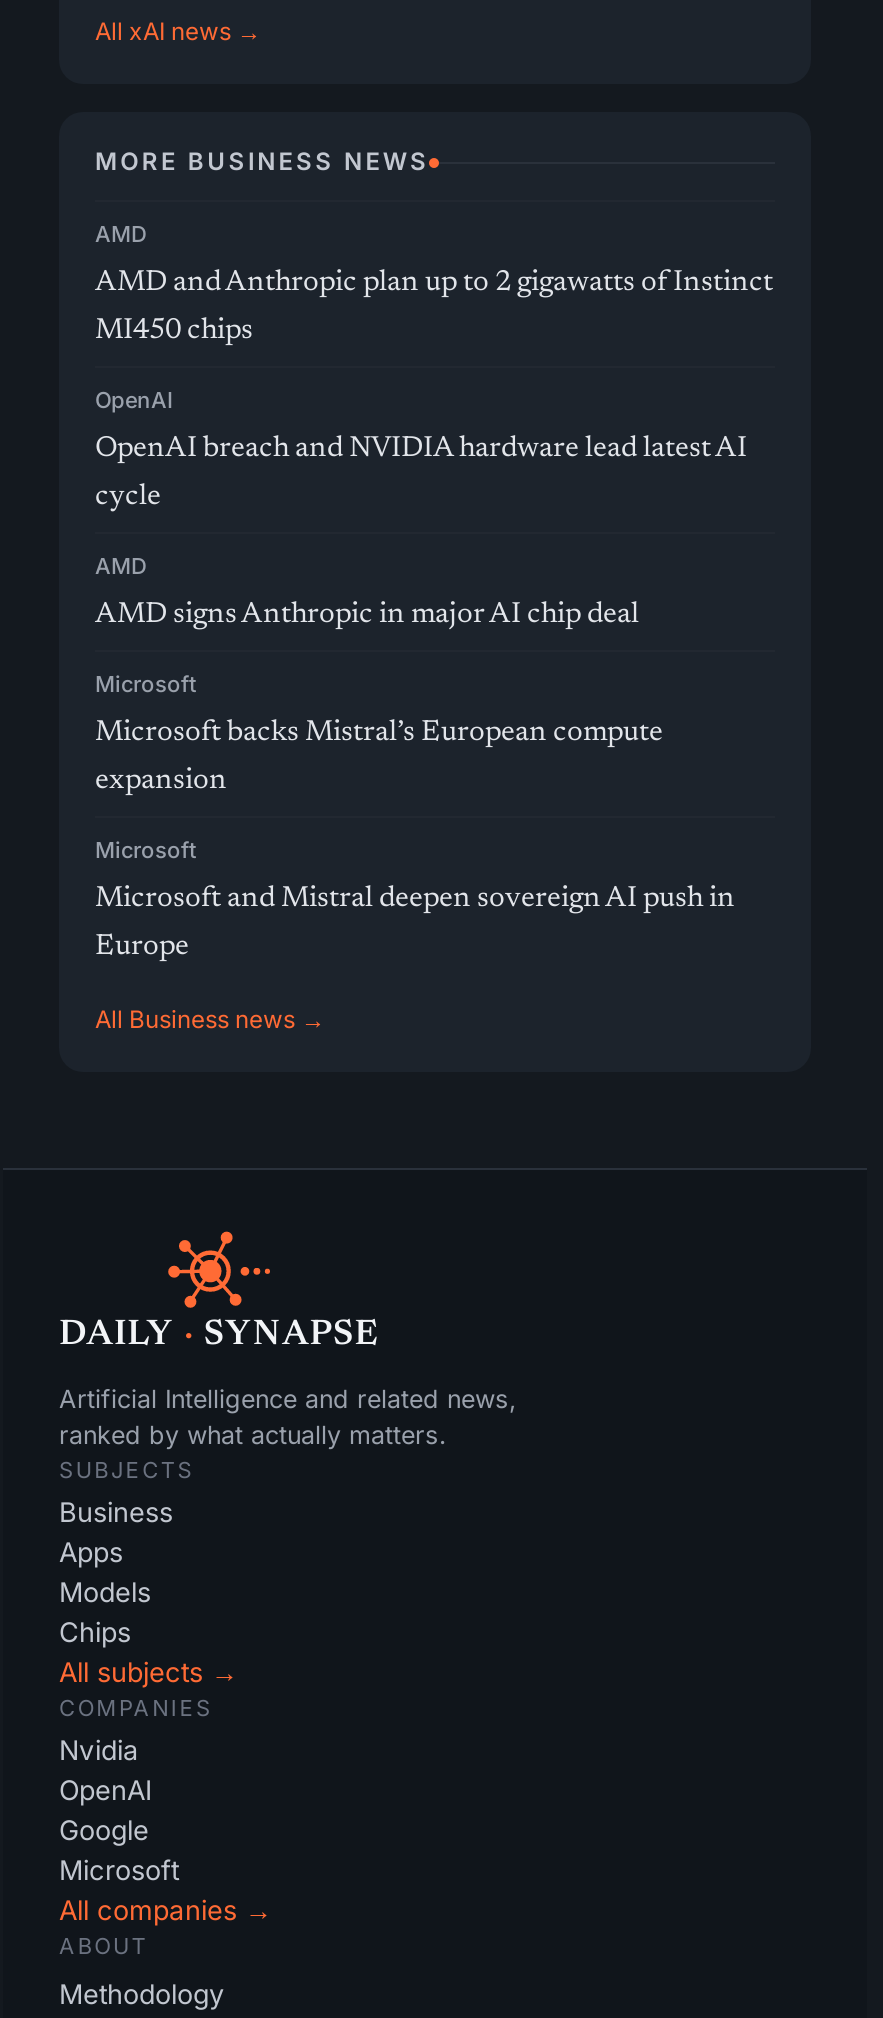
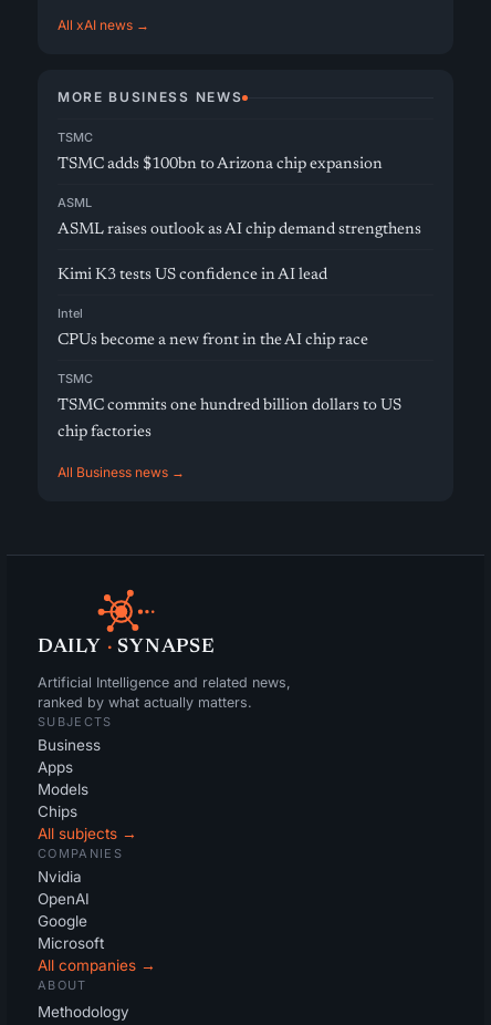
- AMD
- AMD and Anthropic plan up to 2 gigawatts of Instinct
- MI450 chips
- OpenAI
- OpenAI breach and NVIDIA hardware lead latest AI
- cycle
- AMD
- AMD signs Anthropic in major AI chip deal
- Microsoft
- Microsoft backs Mistral’s European compute
- expansion
- Microsoft
- Microsoft and Mistral deepen sovereign AI push in
- Europe
+ TSMC
+ TSMC adds $100bn to Arizona chip expansion
+ ASML
+ ASML raises outlook as AI chip demand strengthens
+ Kimi K3 tests US confidence in AI lead
+ Intel
+ CPUs become a new front in the AI chip race
+ TSMC
+ TSMC commits one hundred billion dollars to US
+ chip factories
